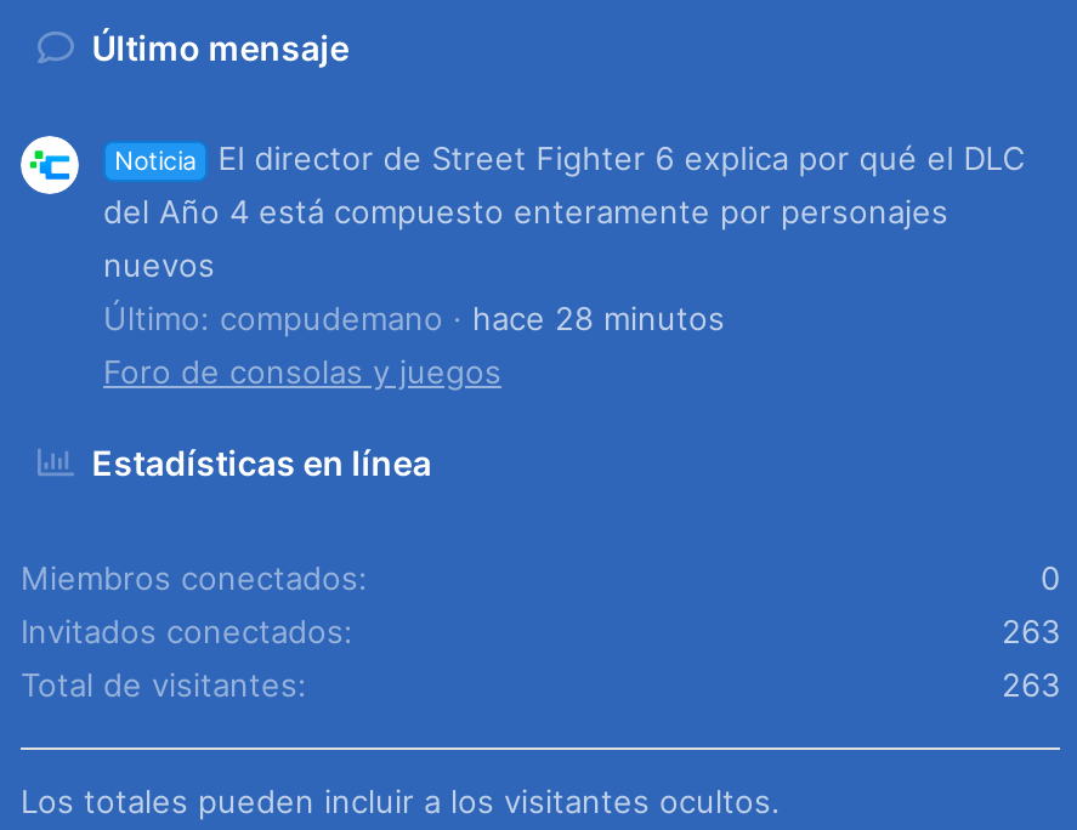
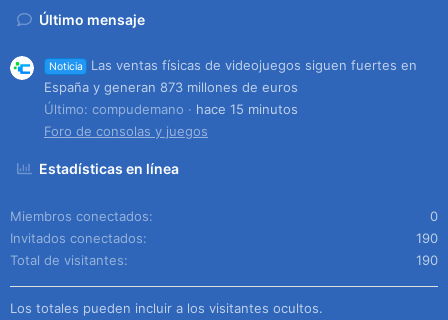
- El director de Street Fighter 6 explica por qué el DLC
- del Año 4 está compuesto enteramente por personajes
- nuevos
+ Las ventas físicas de videojuegos siguen fuertes en
+ España y generan 873 millones de euros

- Último: compudemano hace 28 minutos
+ Último: compudemano hace 15 minutos

- 263
+ 190

- 263
+ 190
